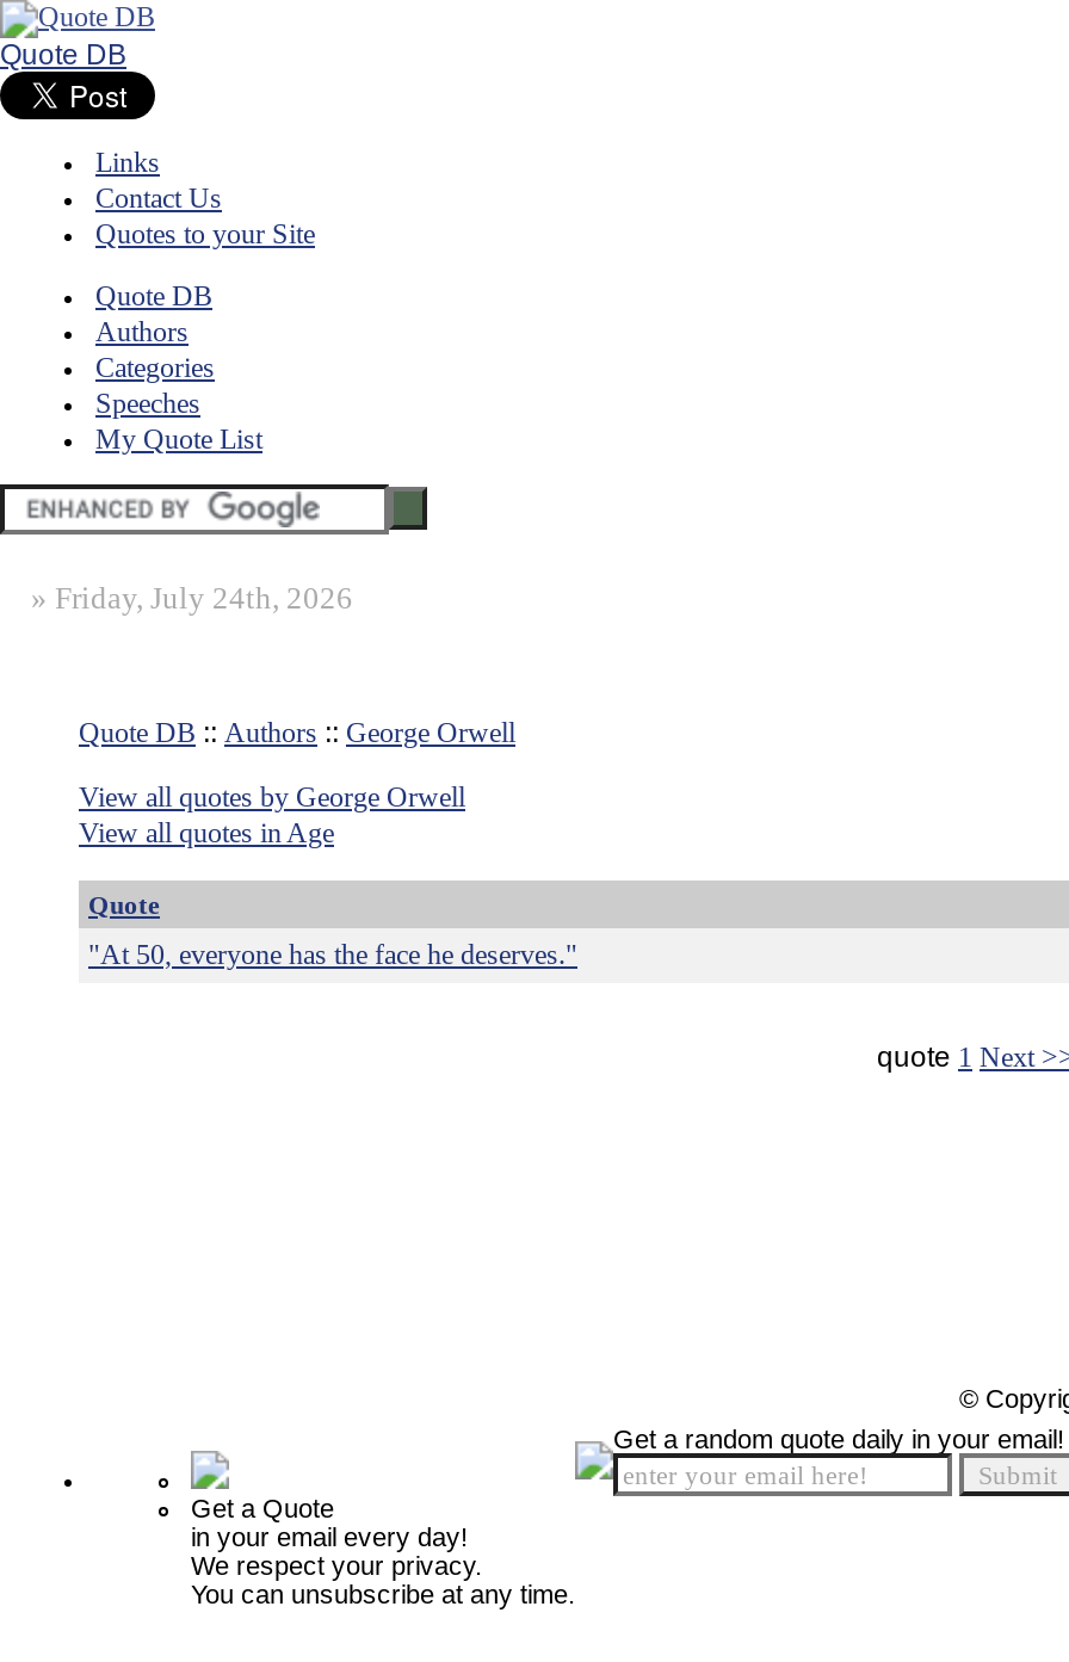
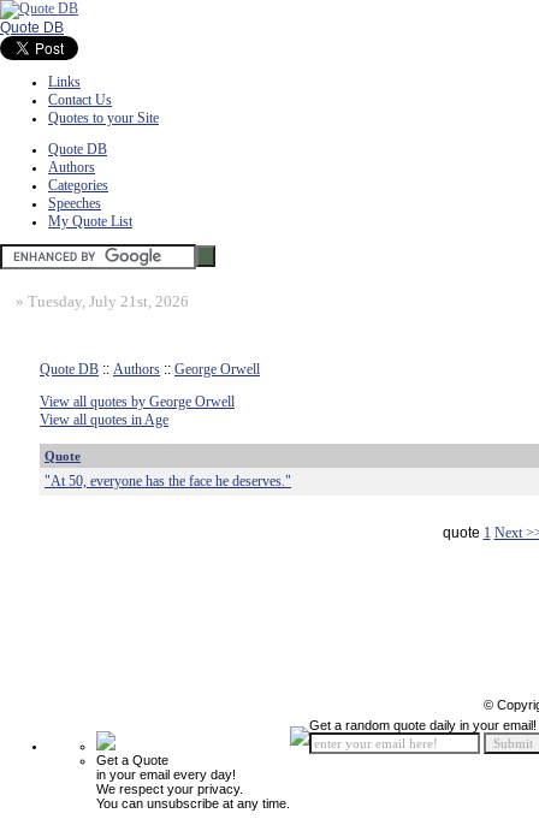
- » Friday, July 24th, 2026
+ » Tuesday, July 21st, 2026
